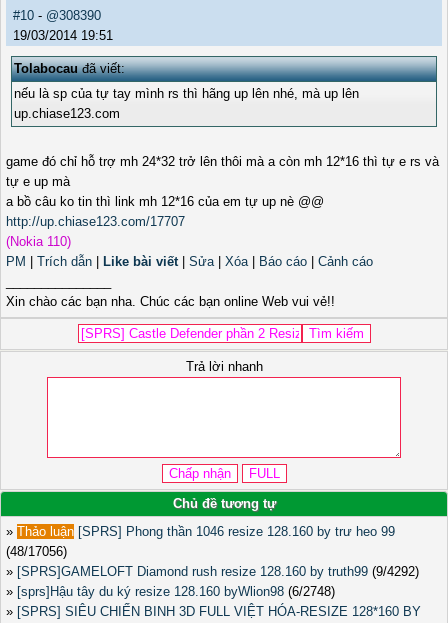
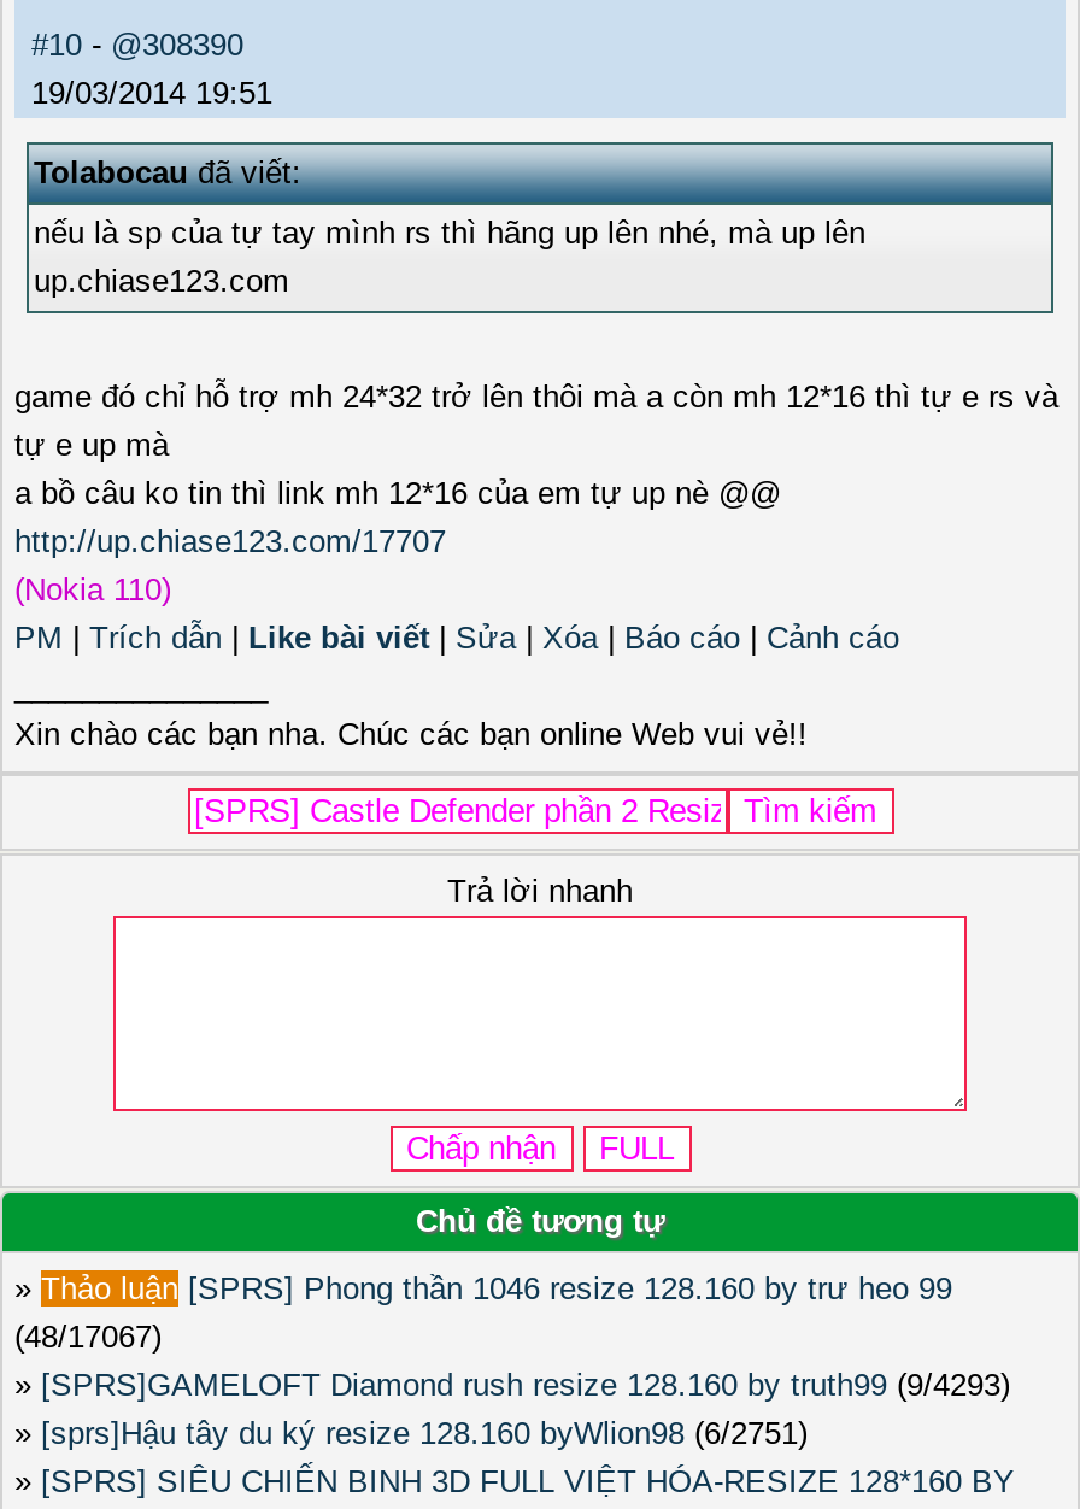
- (48/17056)
+ (48/17067)

- » [SPRS]GAMELOFT Diamond rush resize 128.160 by truth99 (9/4292)
+ » [SPRS]GAMELOFT Diamond rush resize 128.160 by truth99 (9/4293)

- » [sprs]Hậu tây du ký resize 128.160 byWlion98 (6/2748)
+ » [sprs]Hậu tây du ký resize 128.160 byWlion98 (6/2751)
